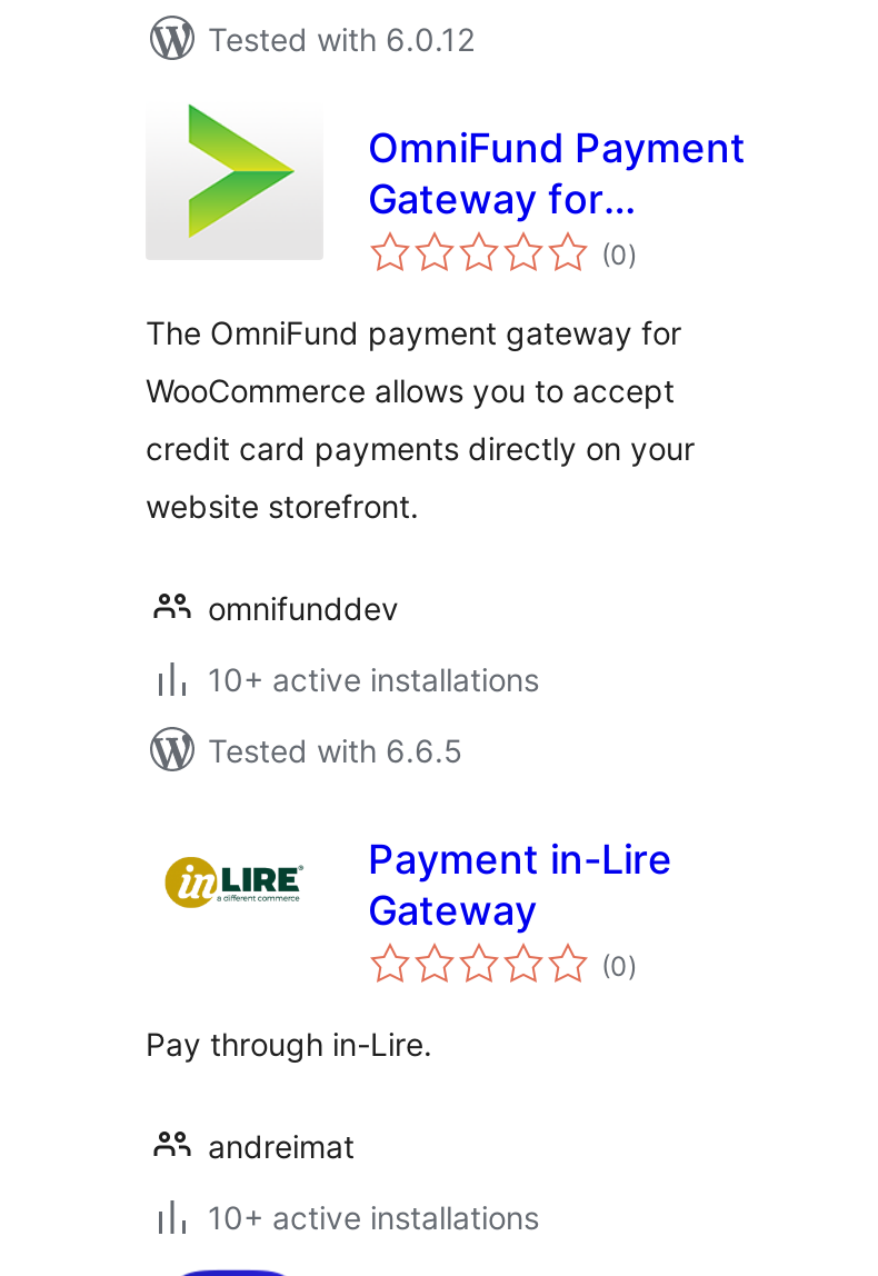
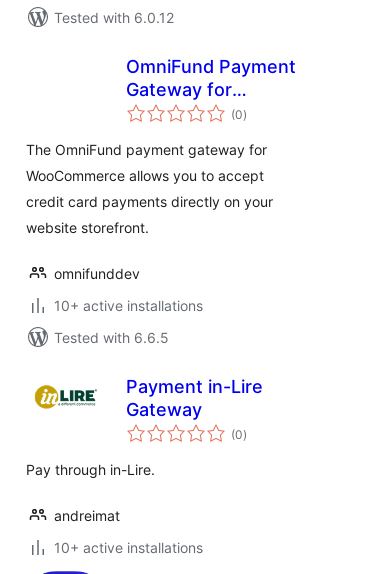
- [image]
